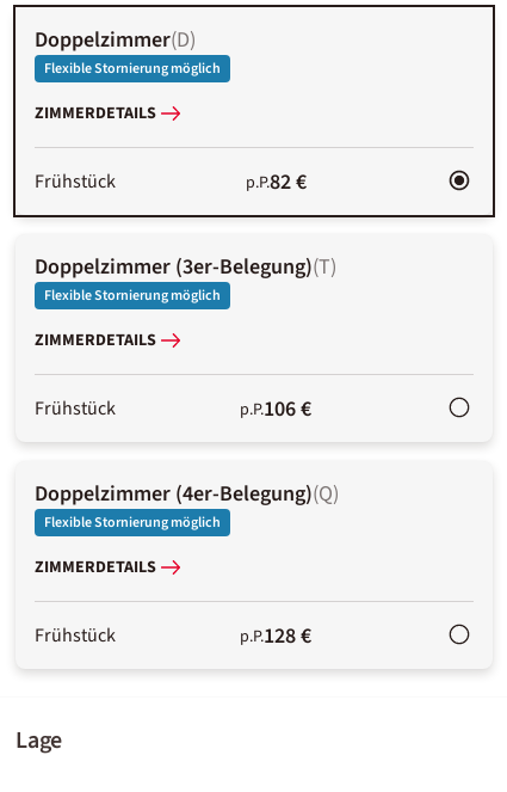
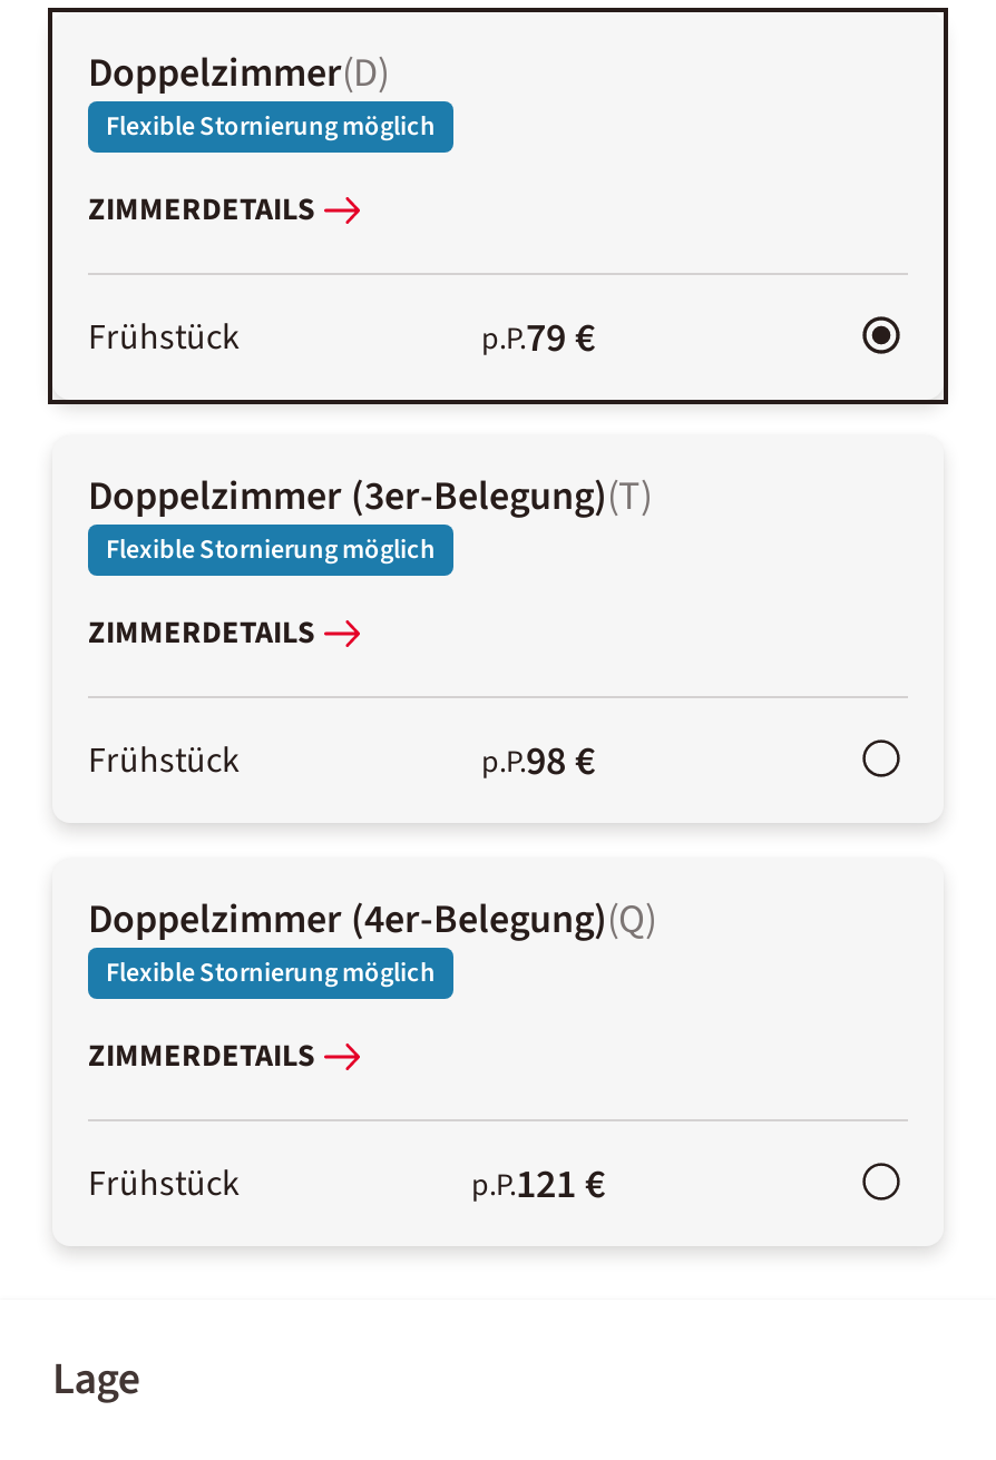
- p.P.82 €
+ p.P.79 €

- p.P.106 €
+ p.P.98 €

- p.P.128 €
+ p.P.121 €
